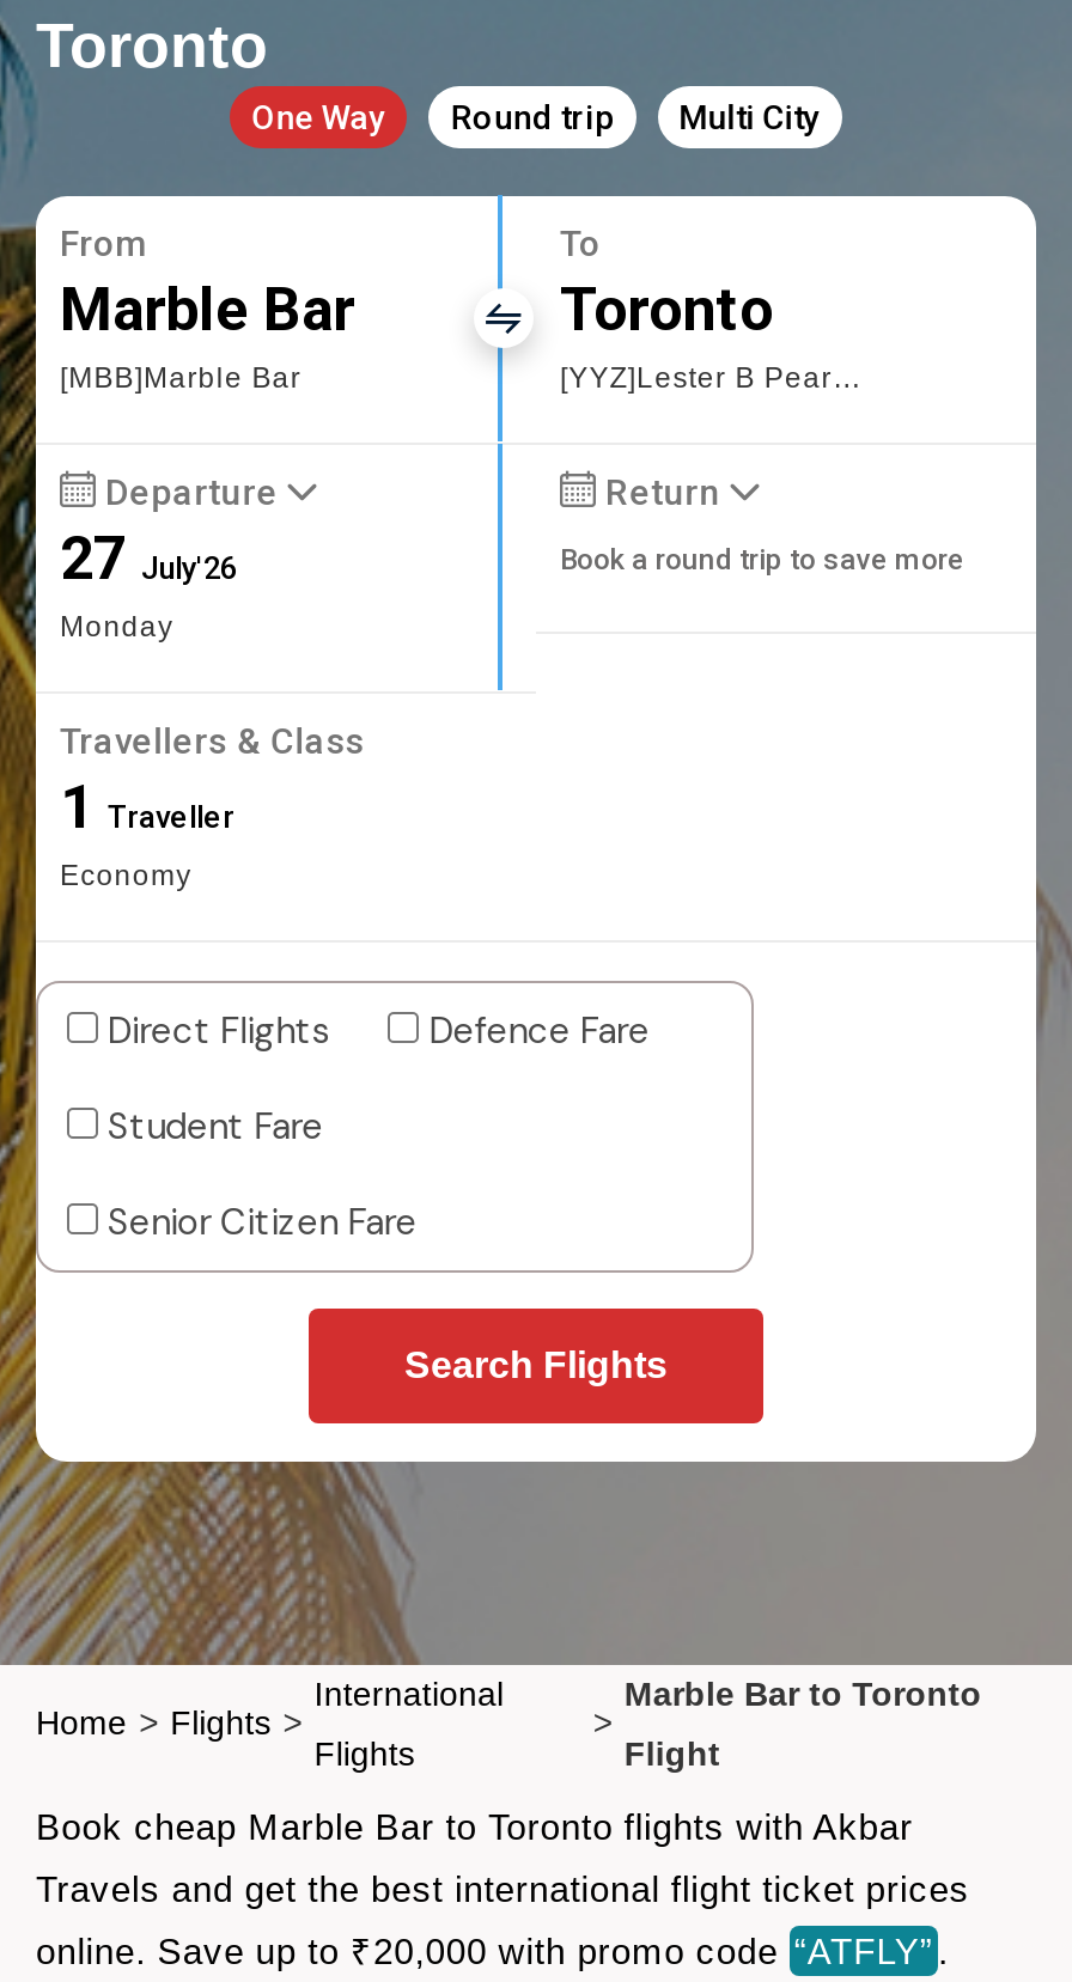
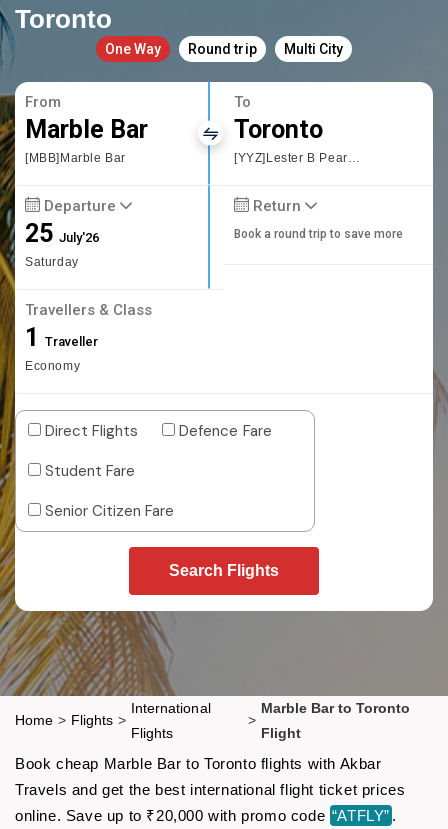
- 27 July'26
- Monday
+ 25 July'26
+ Saturday
